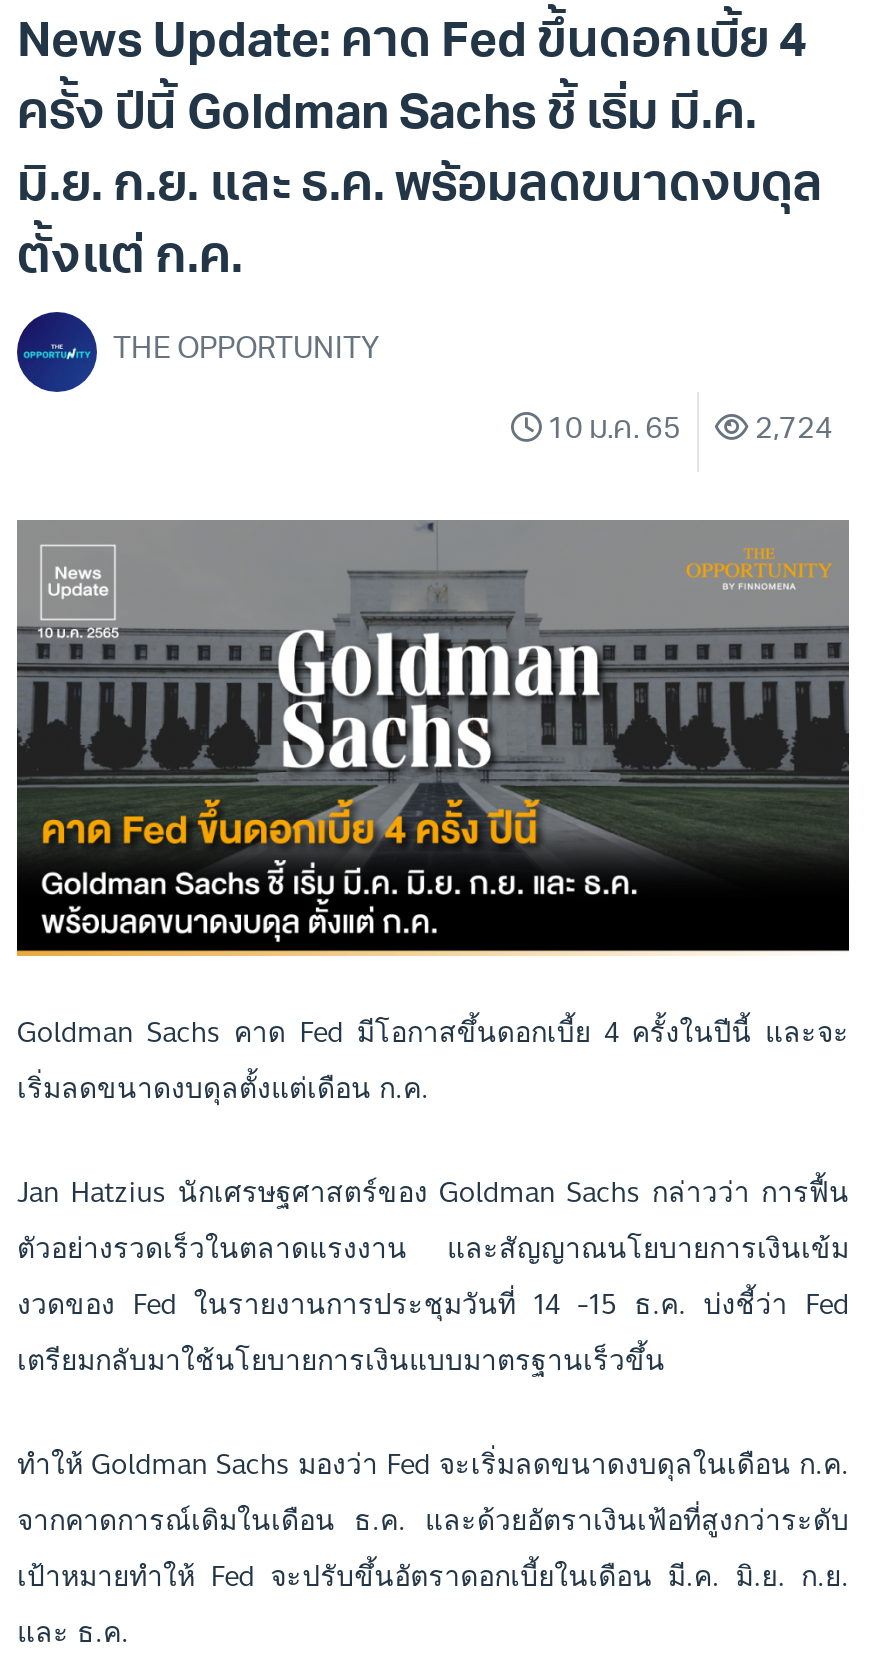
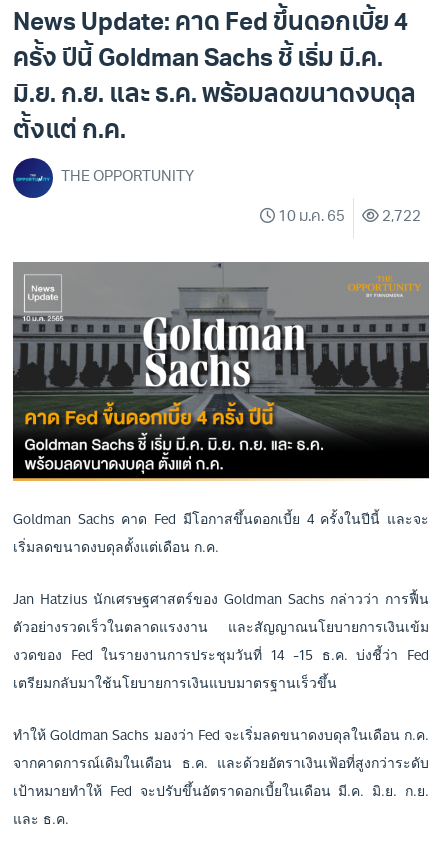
- 2,724
+ 2,722
